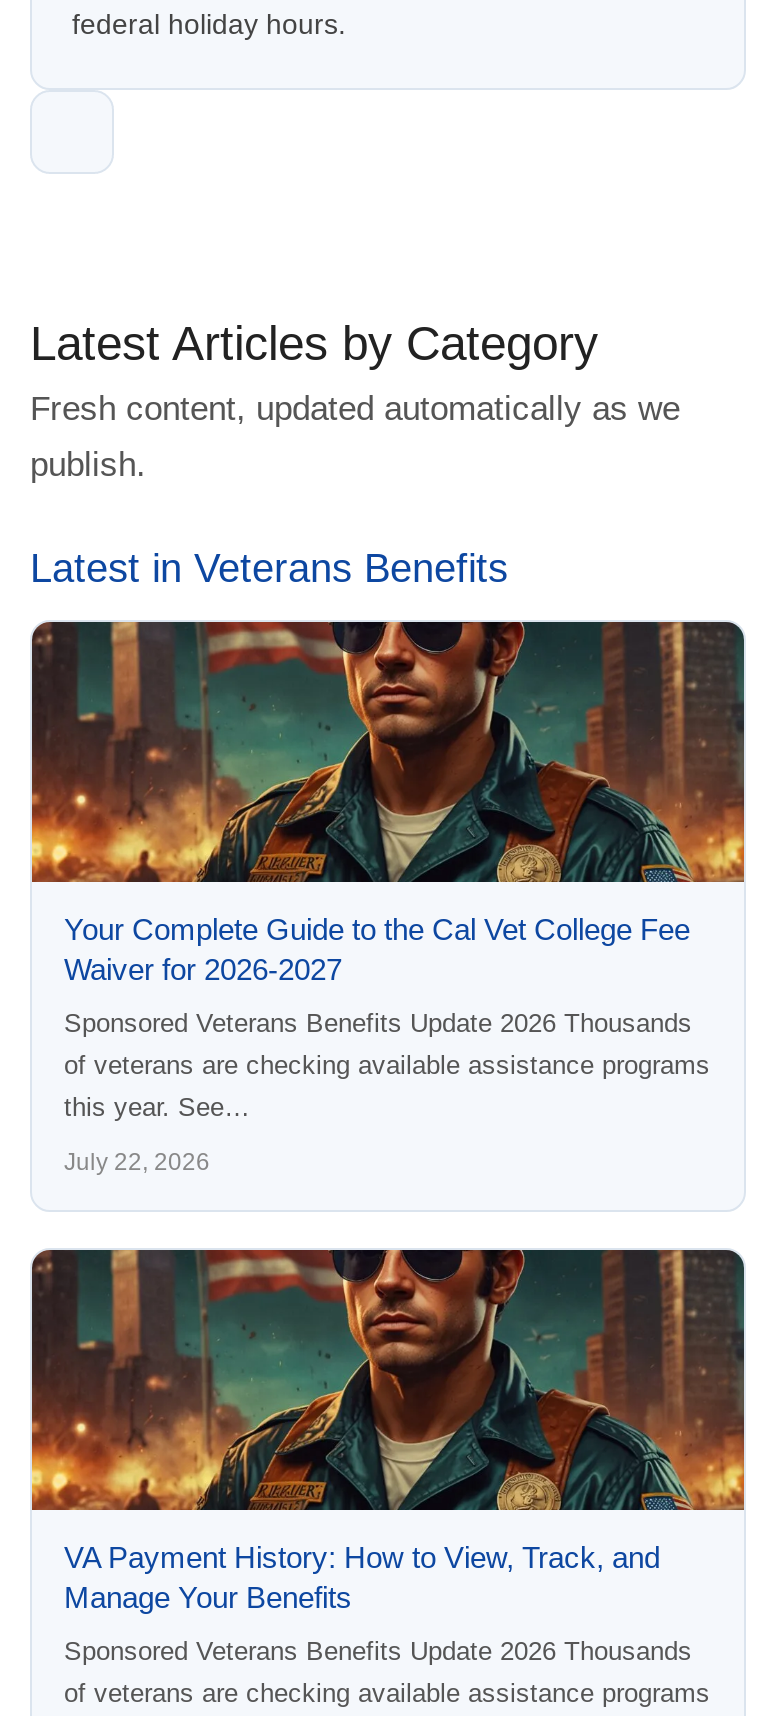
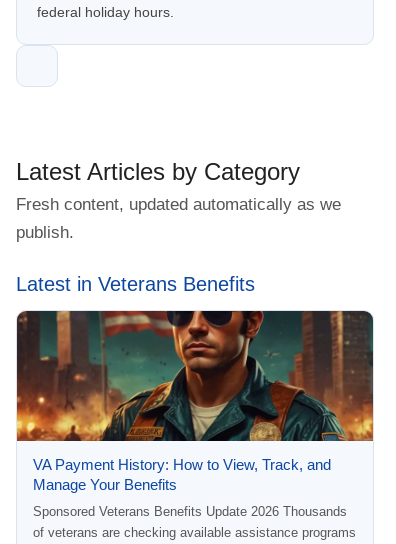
- Your Complete Guide to the Cal Vet College Fee
- Waiver for 2026-2027
- Sponsored Veterans Benefits Update 2026 Thousands
- of veterans are checking available assistance programs
- this year. See…
- July 22, 2026
